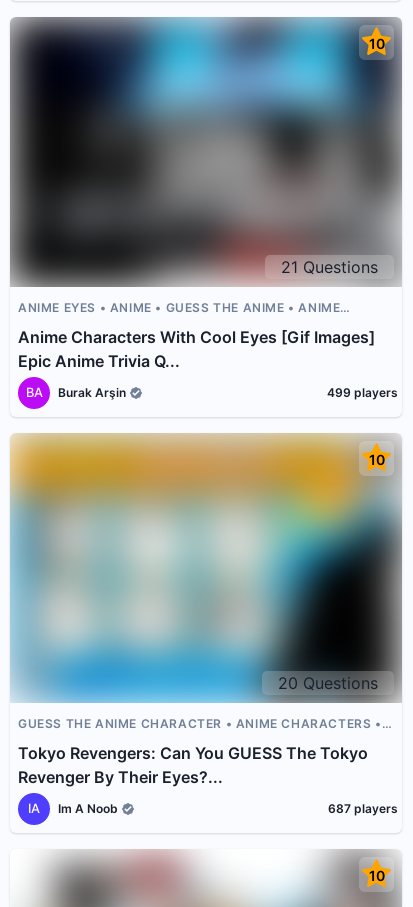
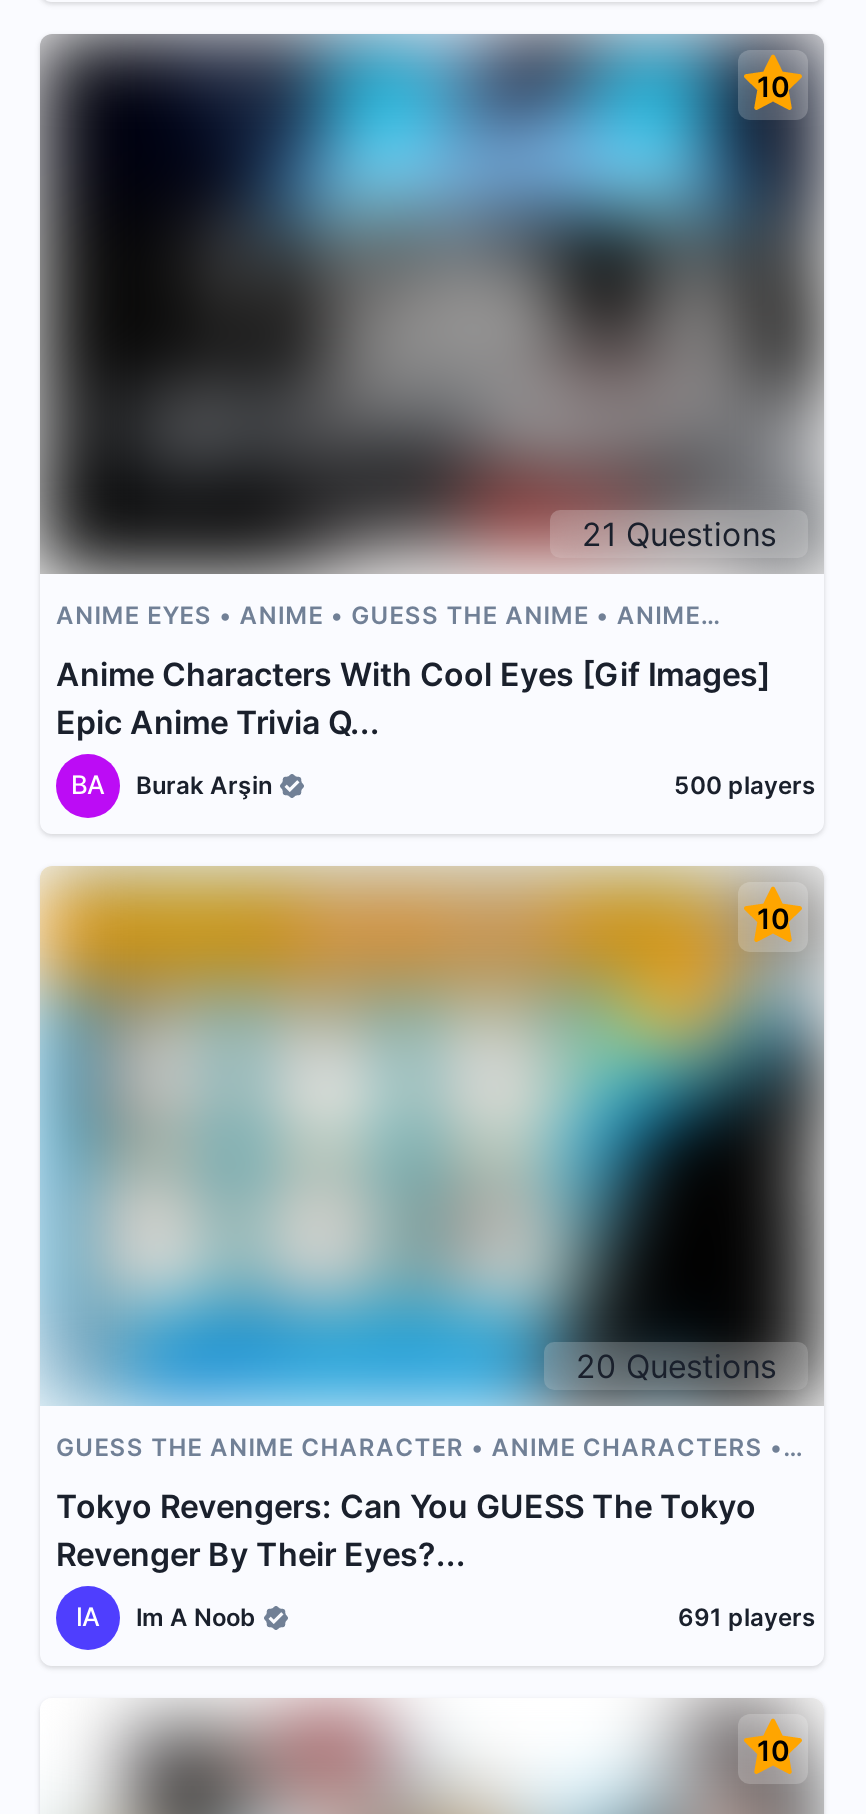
- 499 players
+ 500 players

- 687 players
+ 691 players
